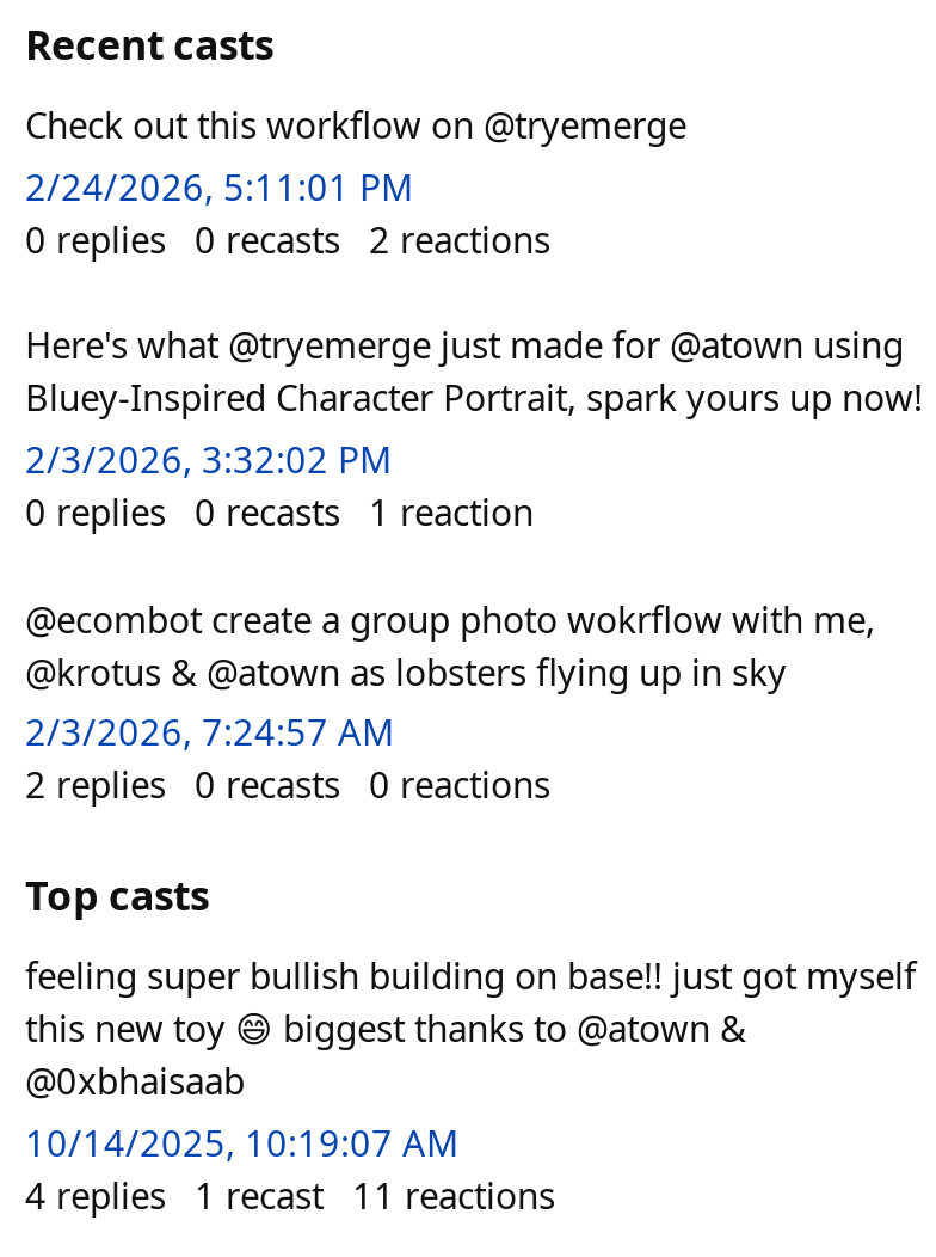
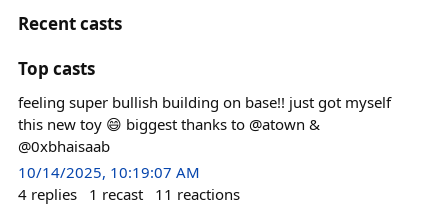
- Check out this workflow on @tryemerge
- 2/24/2026, 5:11:01 PM
- 0 replies 0 recasts 2 reactions
- Here's what @tryemerge just made for @atown using
- Bluey-Inspired Character Portrait, spark yours up now!
- 2/3/2026, 3:32:02 PM
- 0 replies 0 recasts 1 reaction
- @ecombot create a group photo wokrflow with me,
- @krotus & @atown as lobsters flying up in sky
- 2/3/2026, 7:24:57 AM
- 2 replies 0 recasts 0 reactions
